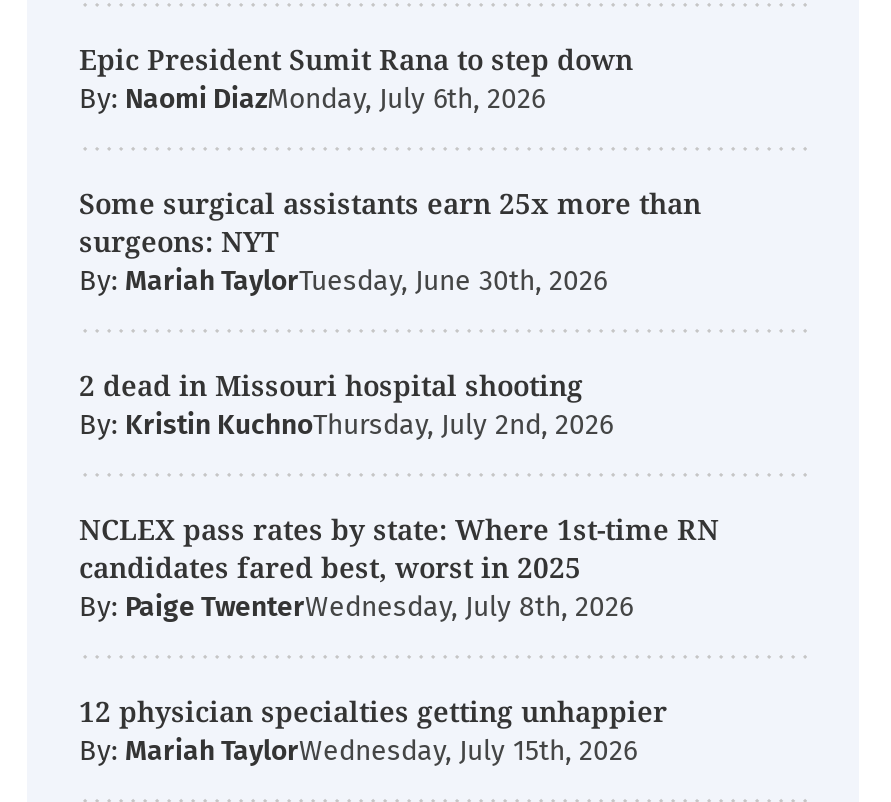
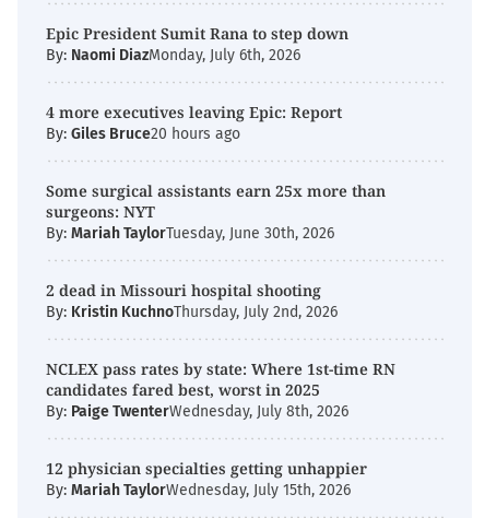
+ 4 more executives leaving Epic: Report
+ By: Giles Bruce20 hours ago
